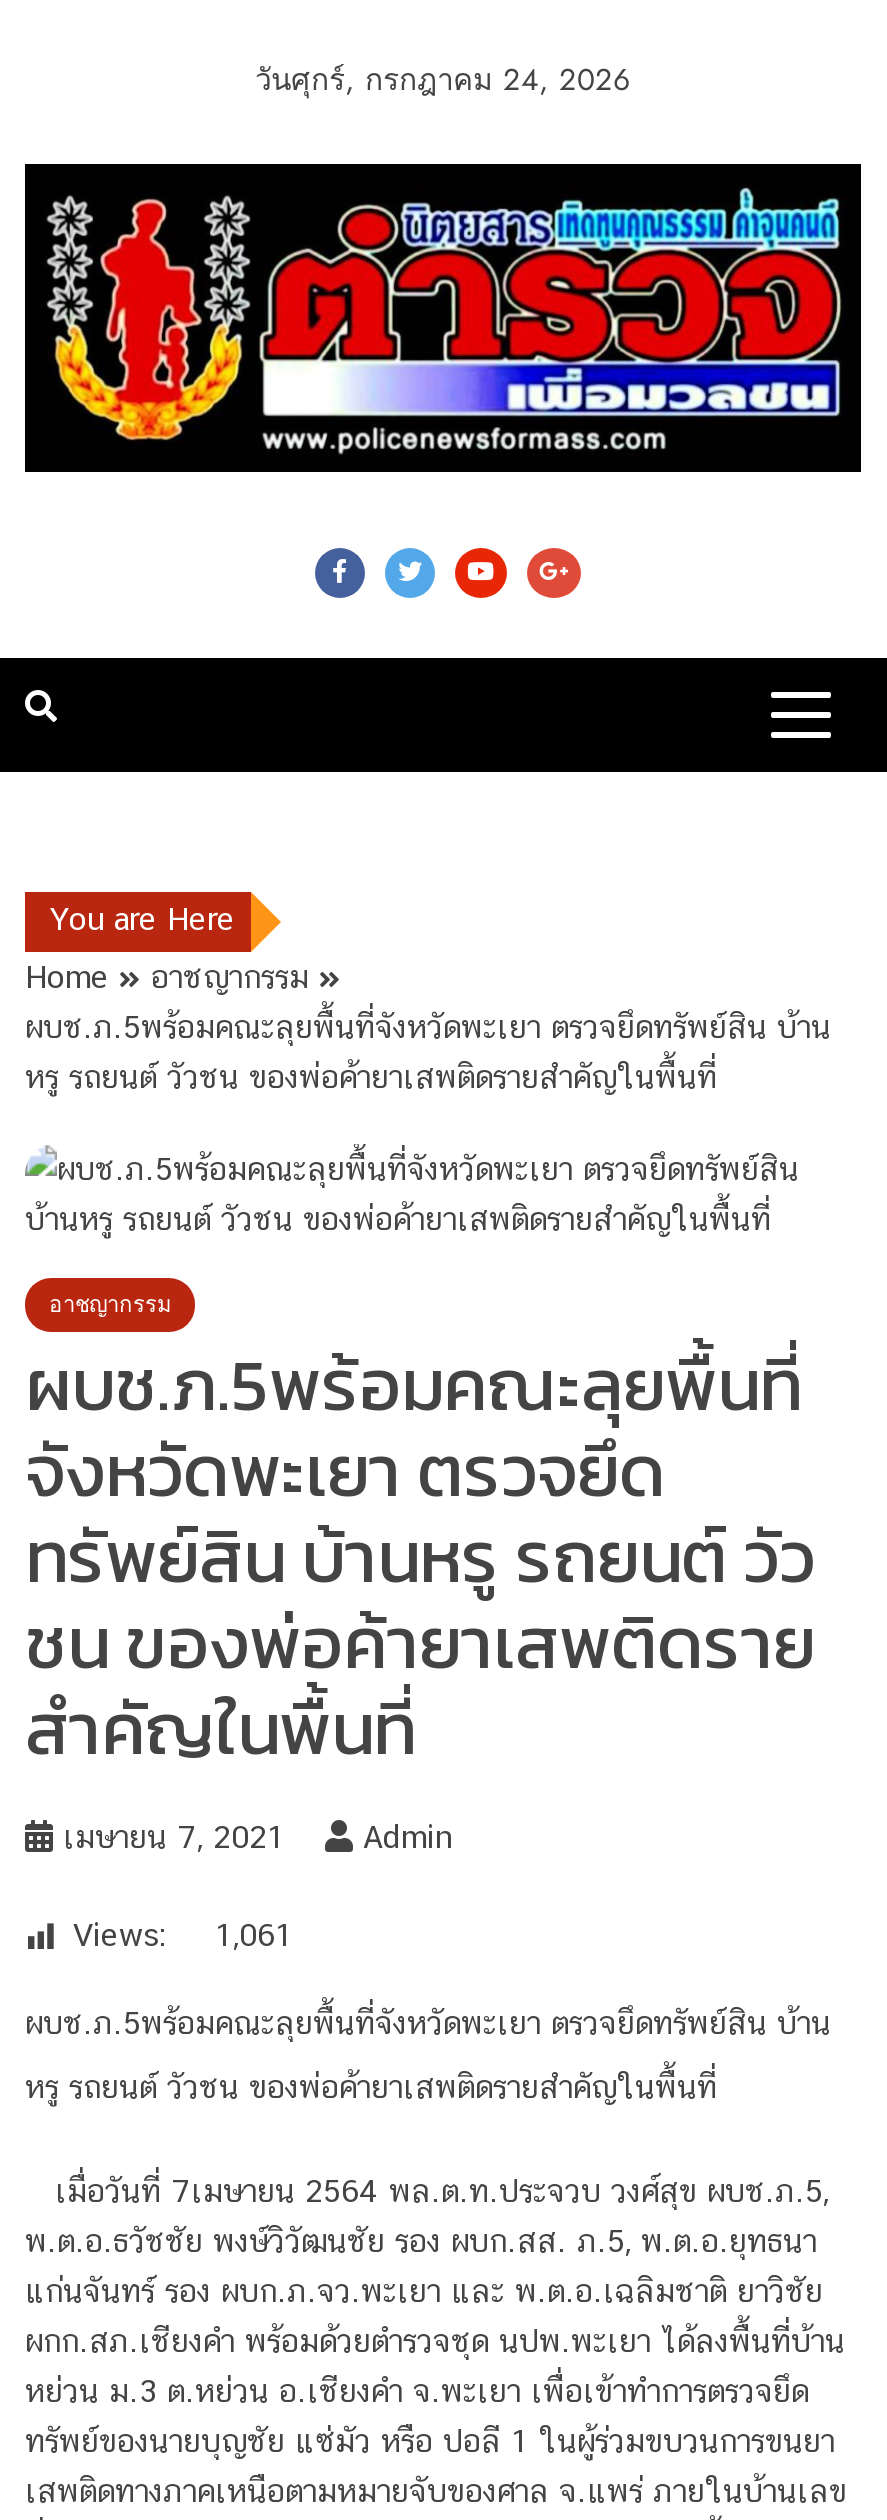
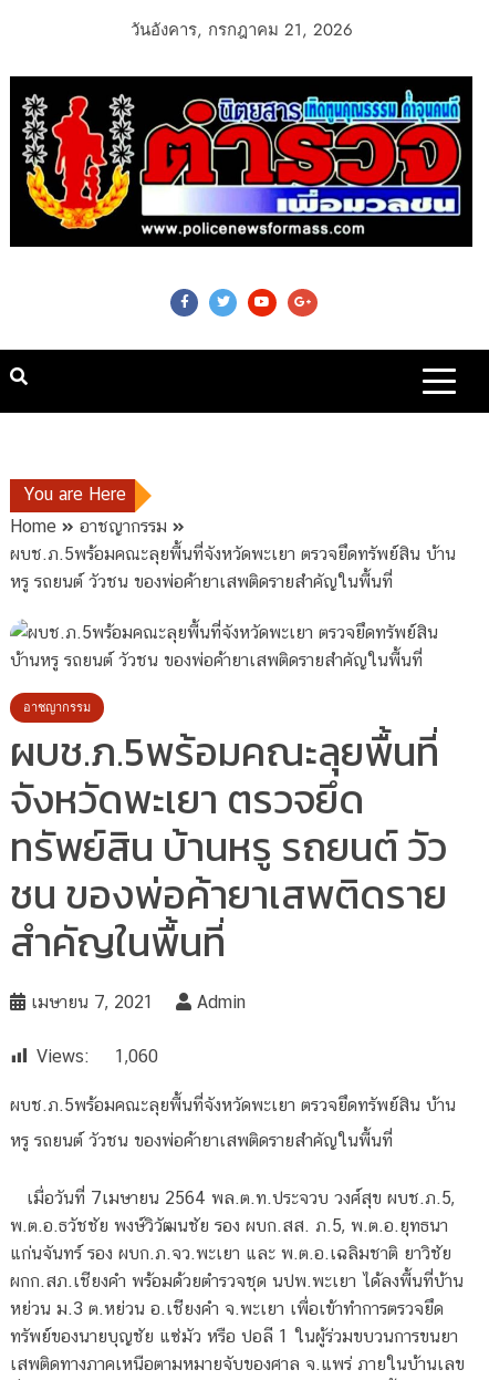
- วันศุกร์, กรกฎาคม 24, 2026
+ วันอังคาร, กรกฎาคม 21, 2026

- Views: 1,061
+ Views: 1,060
